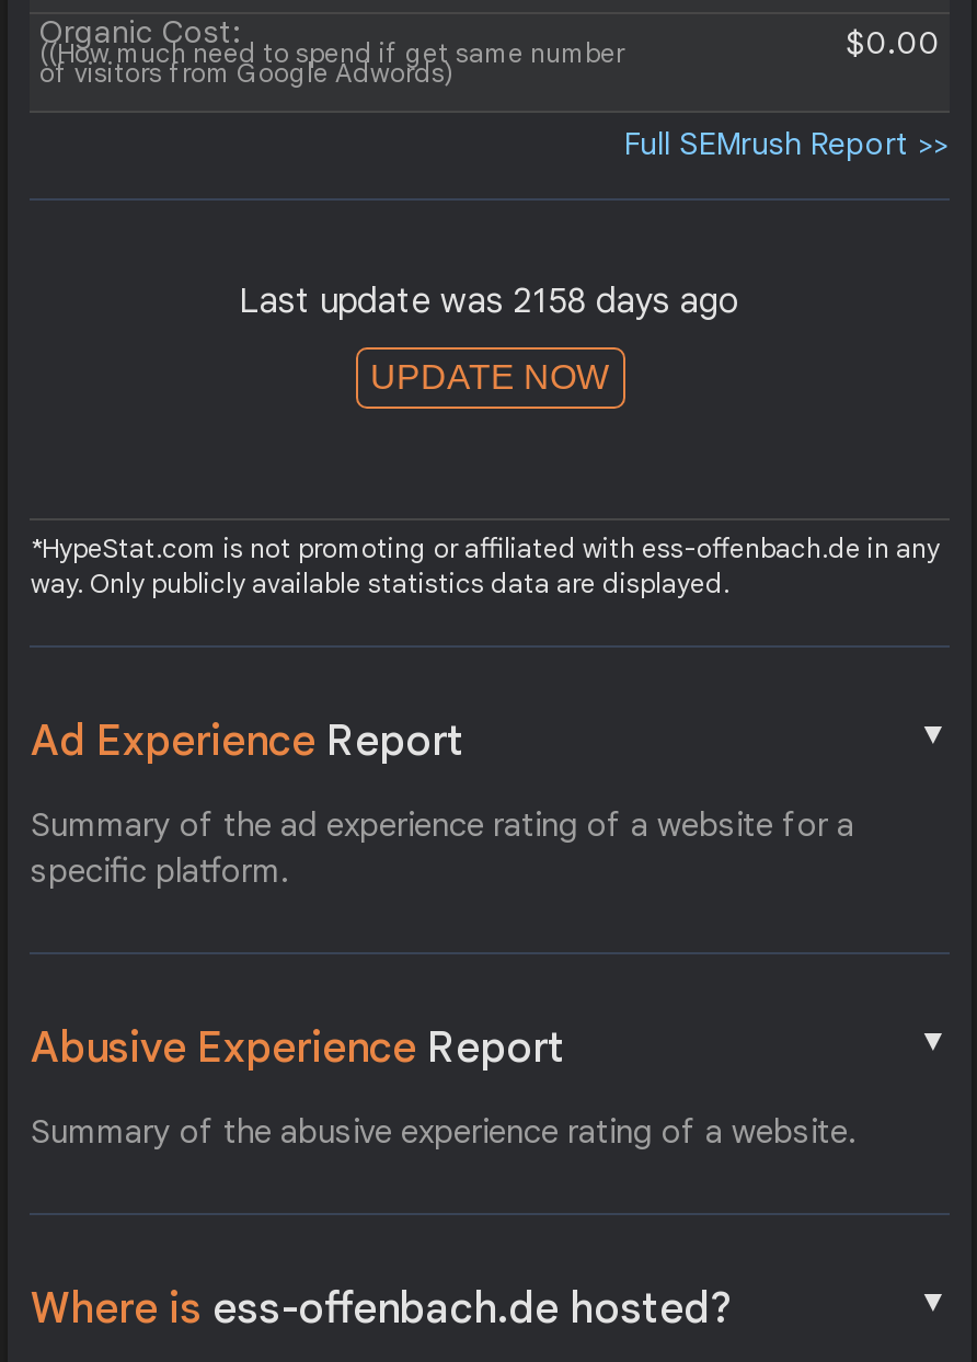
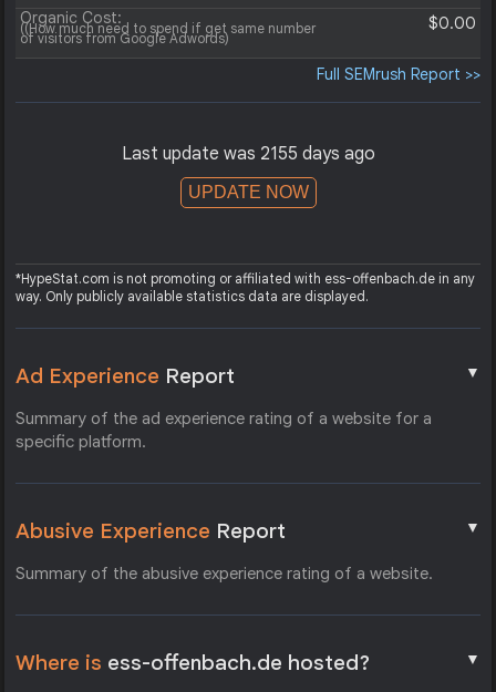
- Last update was 2158 days ago
+ Last update was 2155 days ago
